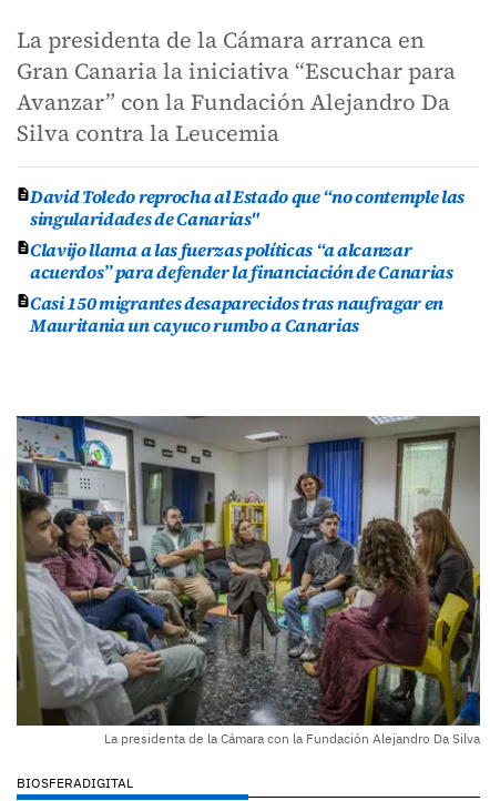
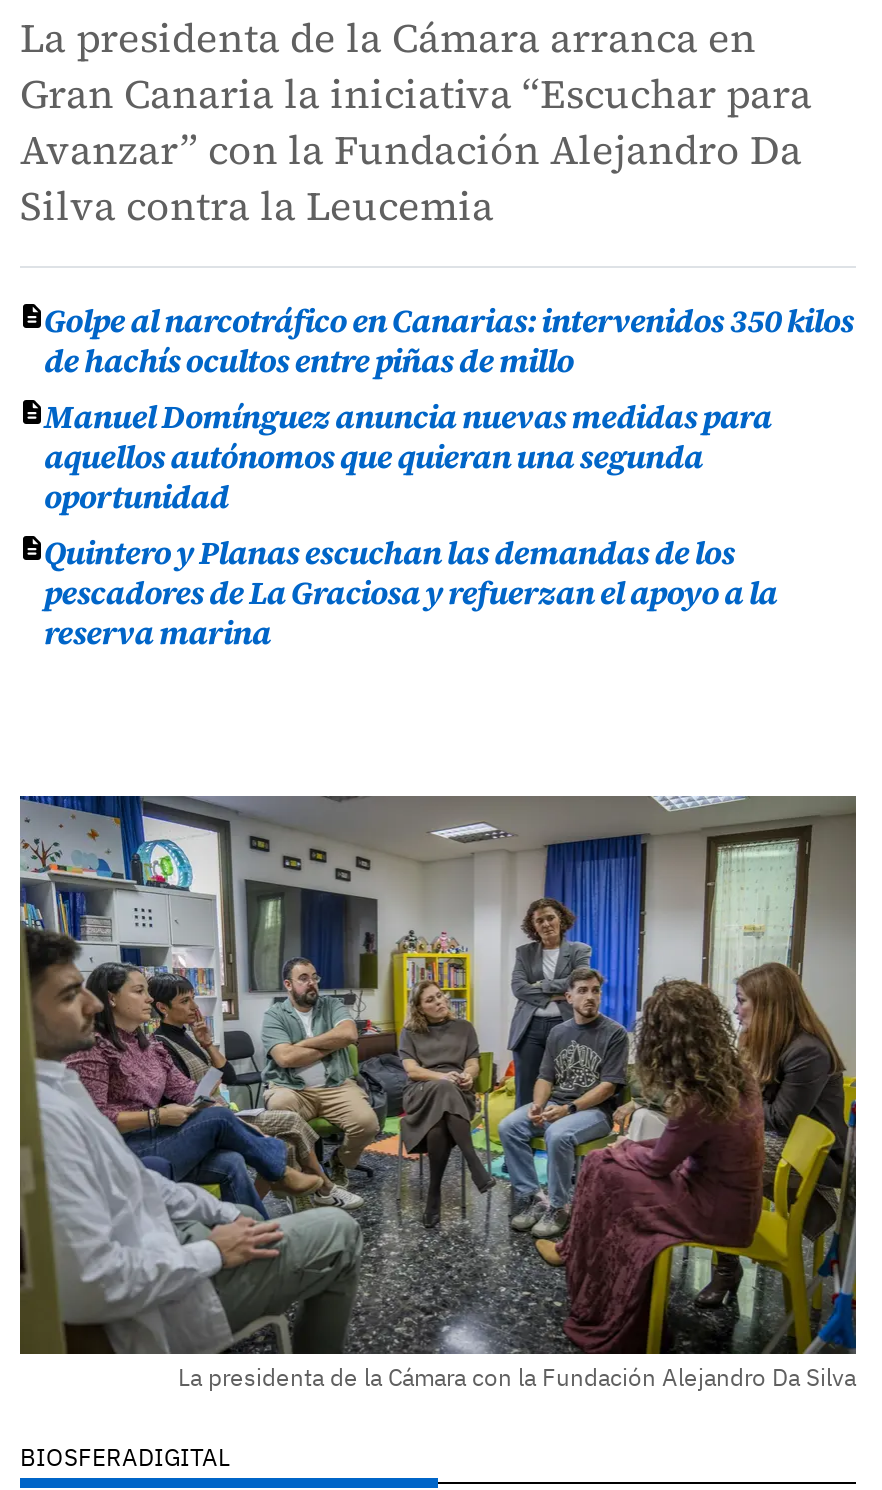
- David Toledo reprocha al Estado que “no contemple las
- singularidades de Canarias"
- Clavijo llama a las fuerzas políticas “a alcanzar
- acuerdos” para defender la financiación de Canarias
- Casi 150 migrantes desaparecidos tras naufragar en
- Mauritania un cayuco rumbo a Canarias
+ Golpe al narcotráfico en Canarias: intervenidos 350 kilos
+ de hachís ocultos entre piñas de millo
+ Manuel Domínguez anuncia nuevas medidas para
+ aquellos autónomos que quieran una segunda
+ oportunidad
+ Quintero y Planas escuchan las demandas de los
+ pescadores de La Graciosa y refuerzan el apoyo a la
+ reserva marina
